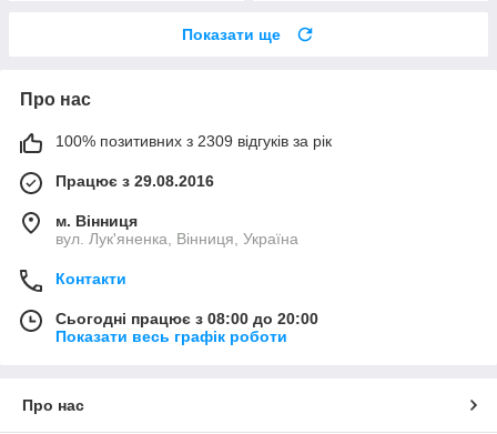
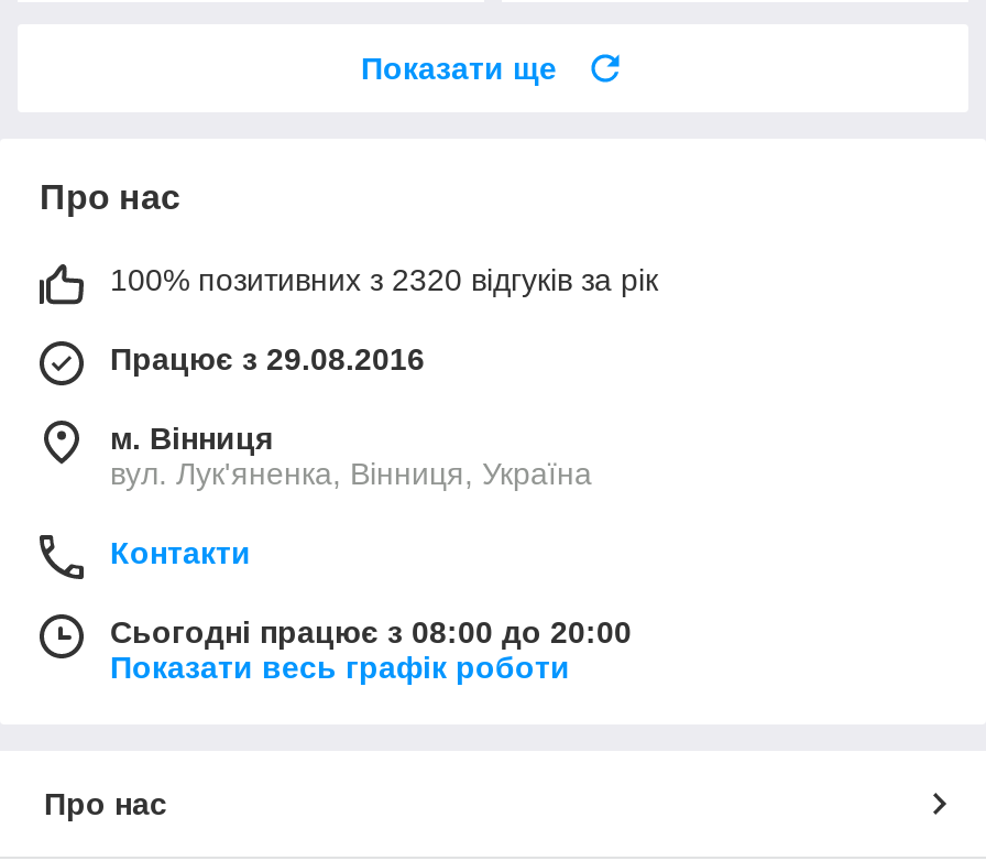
- 100% позитивних з 2309 відгуків за рік
+ 100% позитивних з 2320 відгуків за рік
